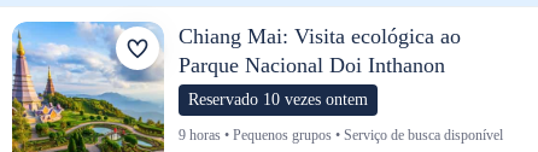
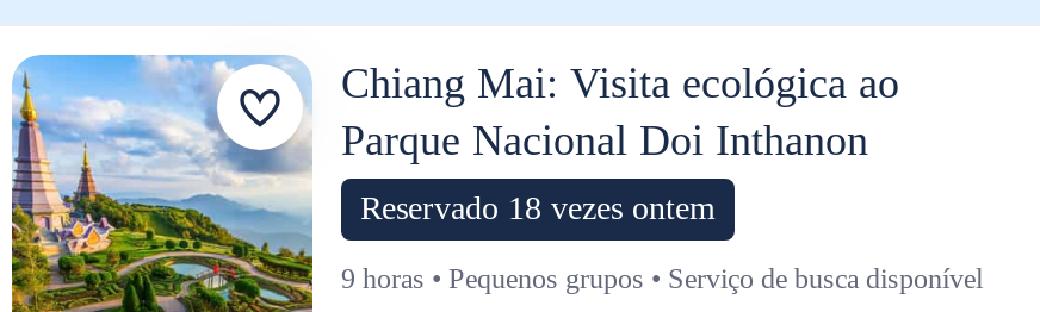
- Reservado 10 vezes ontem
+ Reservado 18 vezes ontem
